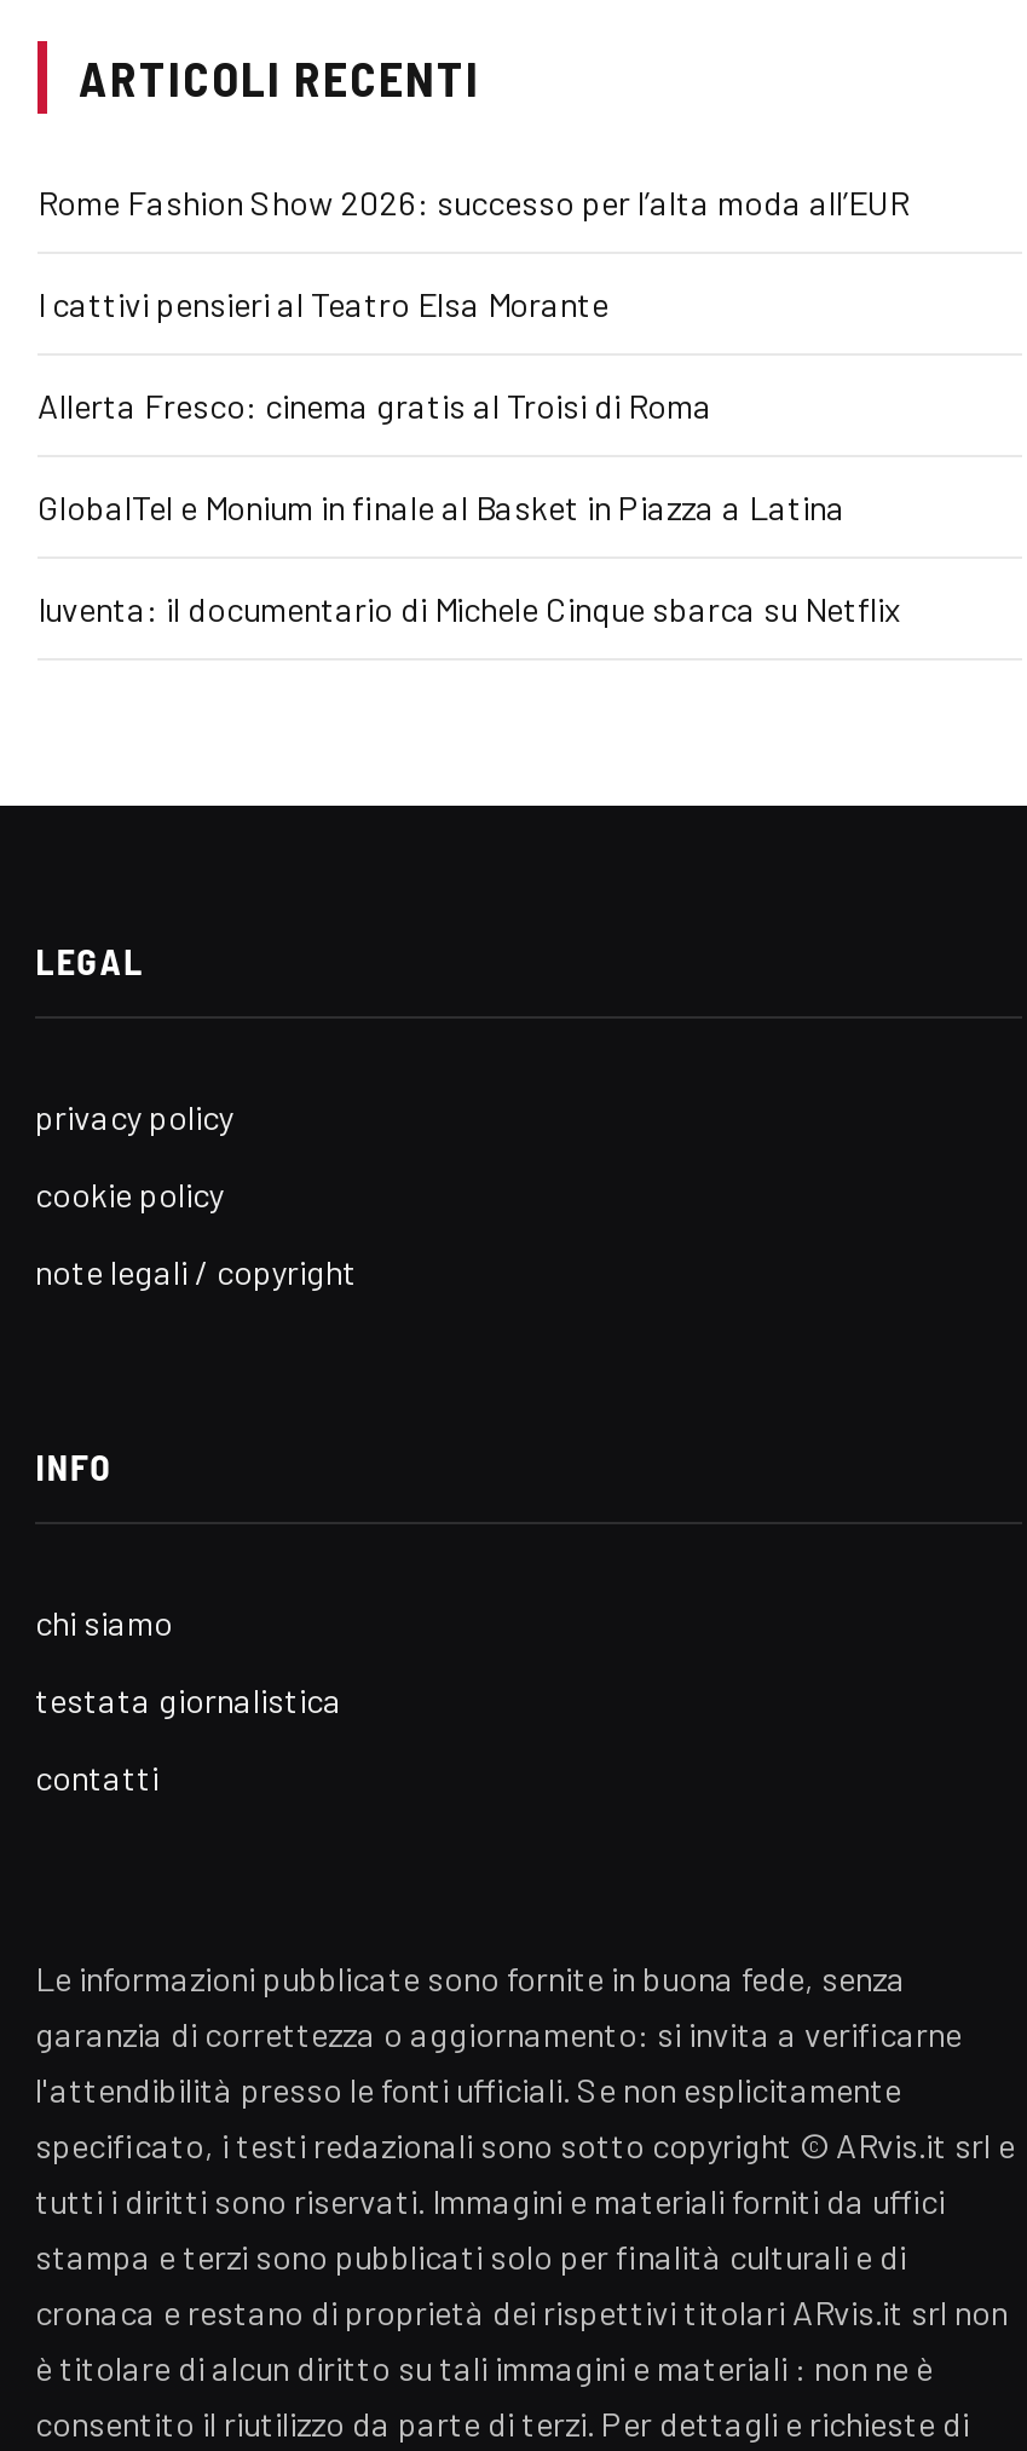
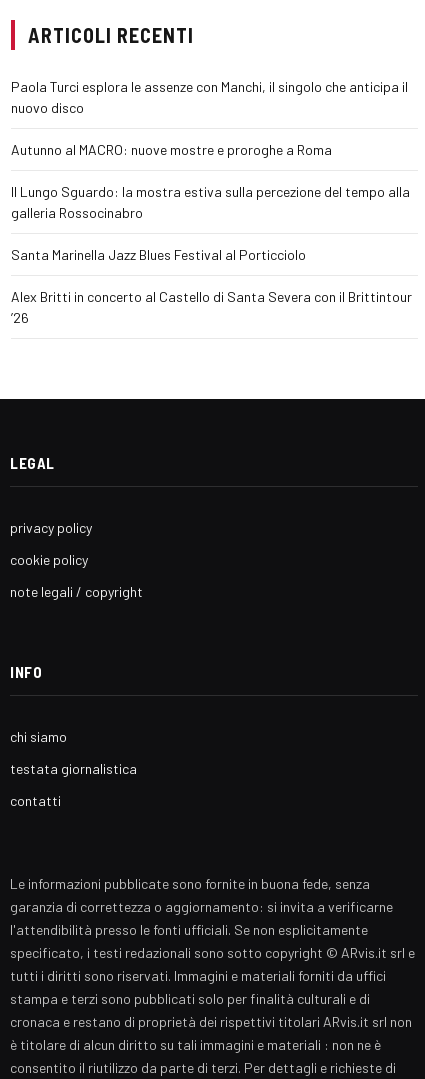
- Rome Fashion Show 2026: successo per l’alta moda all’EUR
+ Paola Turci esplora le assenze con Manchi, il singolo che anticipa il
+ nuovo disco

- I cattivi pensieri al Teatro Elsa Morante
+ Autunno al MACRO: nuove mostre e proroghe a Roma

- Allerta Fresco: cinema gratis al Troisi di Roma
+ Il Lungo Sguardo: la mostra estiva sulla percezione del tempo alla
+ galleria Rossocinabro

- GlobalTel e Monium in finale al Basket in Piazza a Latina
+ Santa Marinella Jazz Blues Festival al Porticciolo

- Iuventa: il documentario di Michele Cinque sbarca su Netflix
+ Alex Britti in concerto al Castello di Santa Severa con il Brittintour
+ ’26
